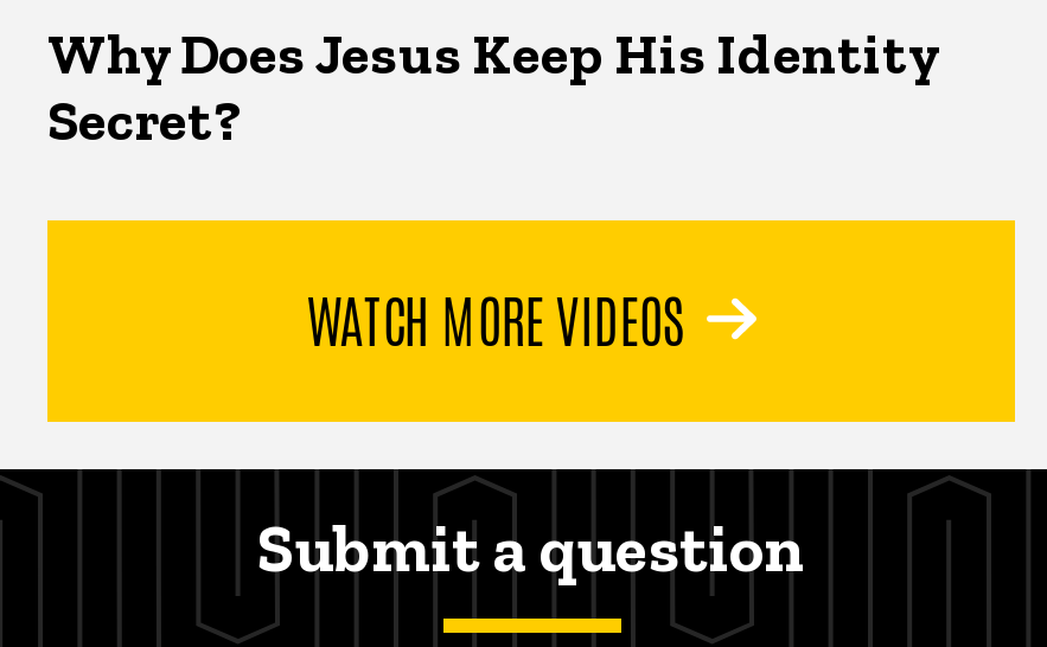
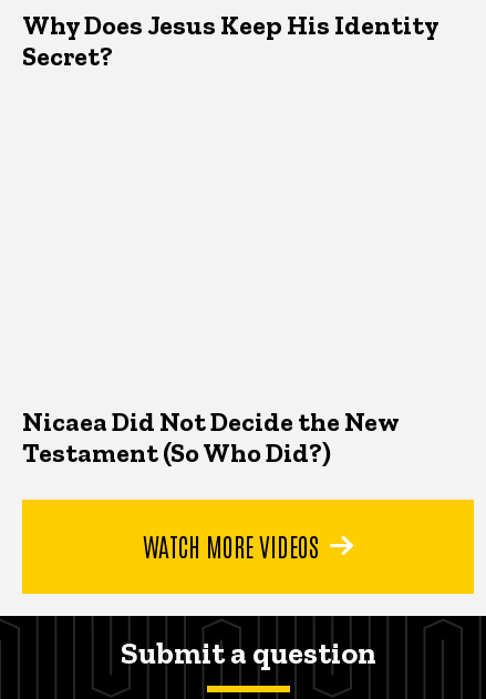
+ Nicaea Did Not Decide the New
+ Testament (So Who Did?)
